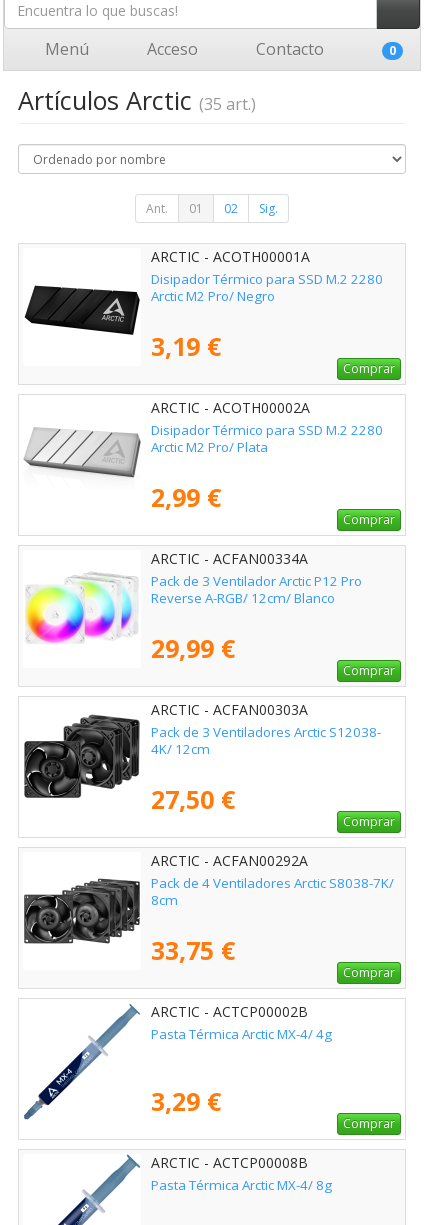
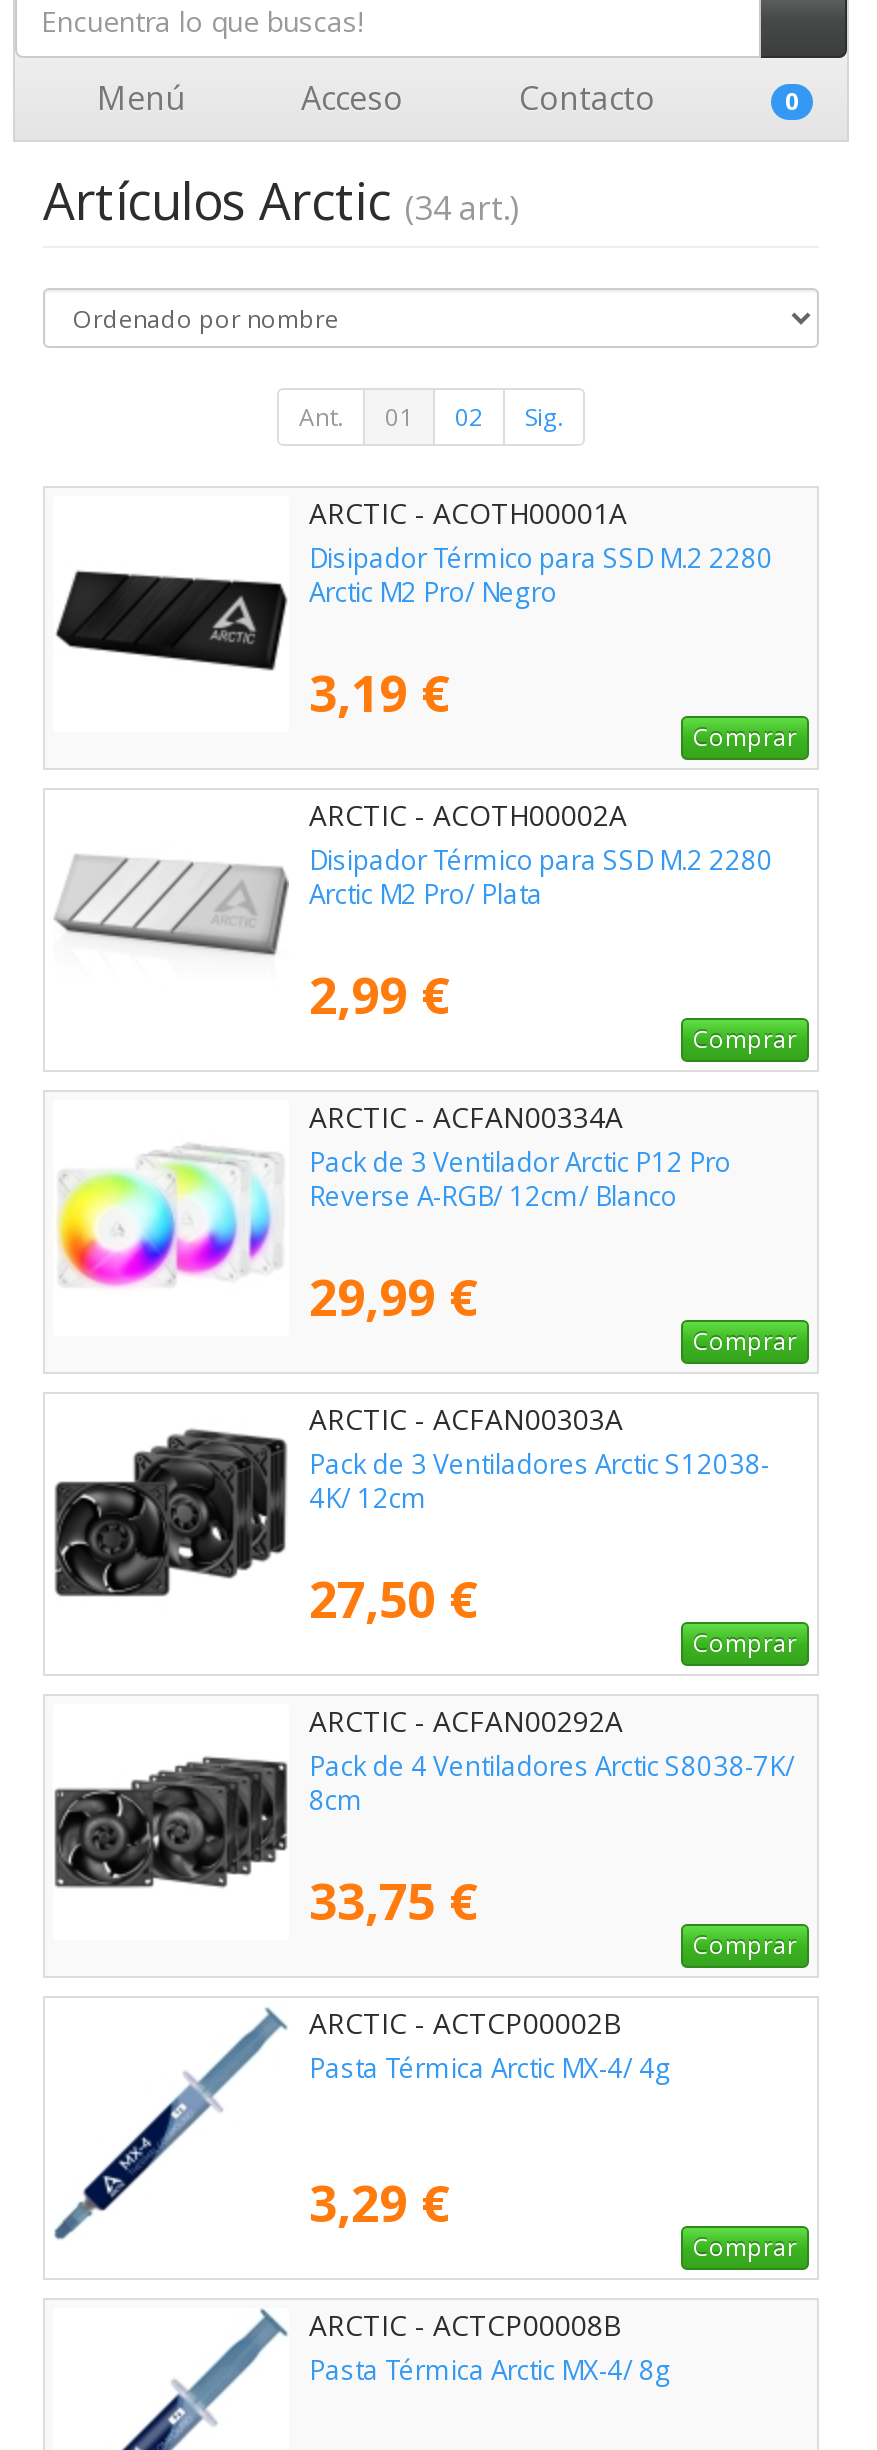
- Artículos Arctic (35 art.)
+ Artículos Arctic (34 art.)
